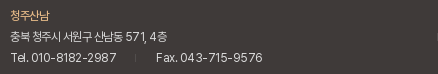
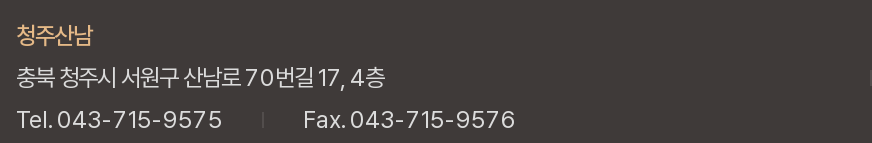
- 충북 청주시 서원구 산남동 571, 4층
+ 충북 청주시 서원구 산남로 70번길 17, 4층

- Tel. 010-8182-2987
+ Tel. 043-715-9575
